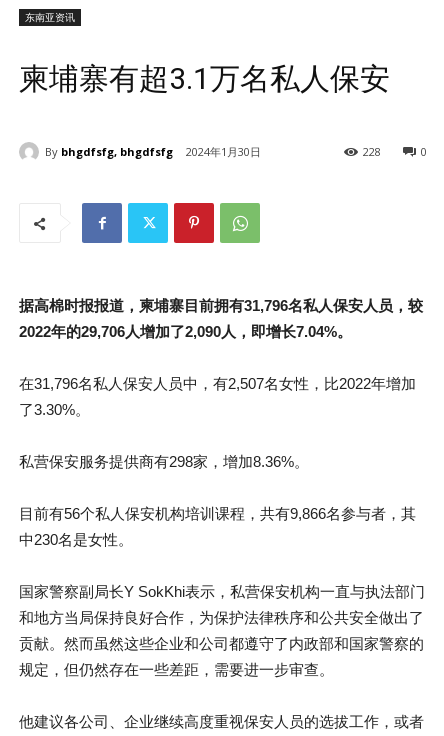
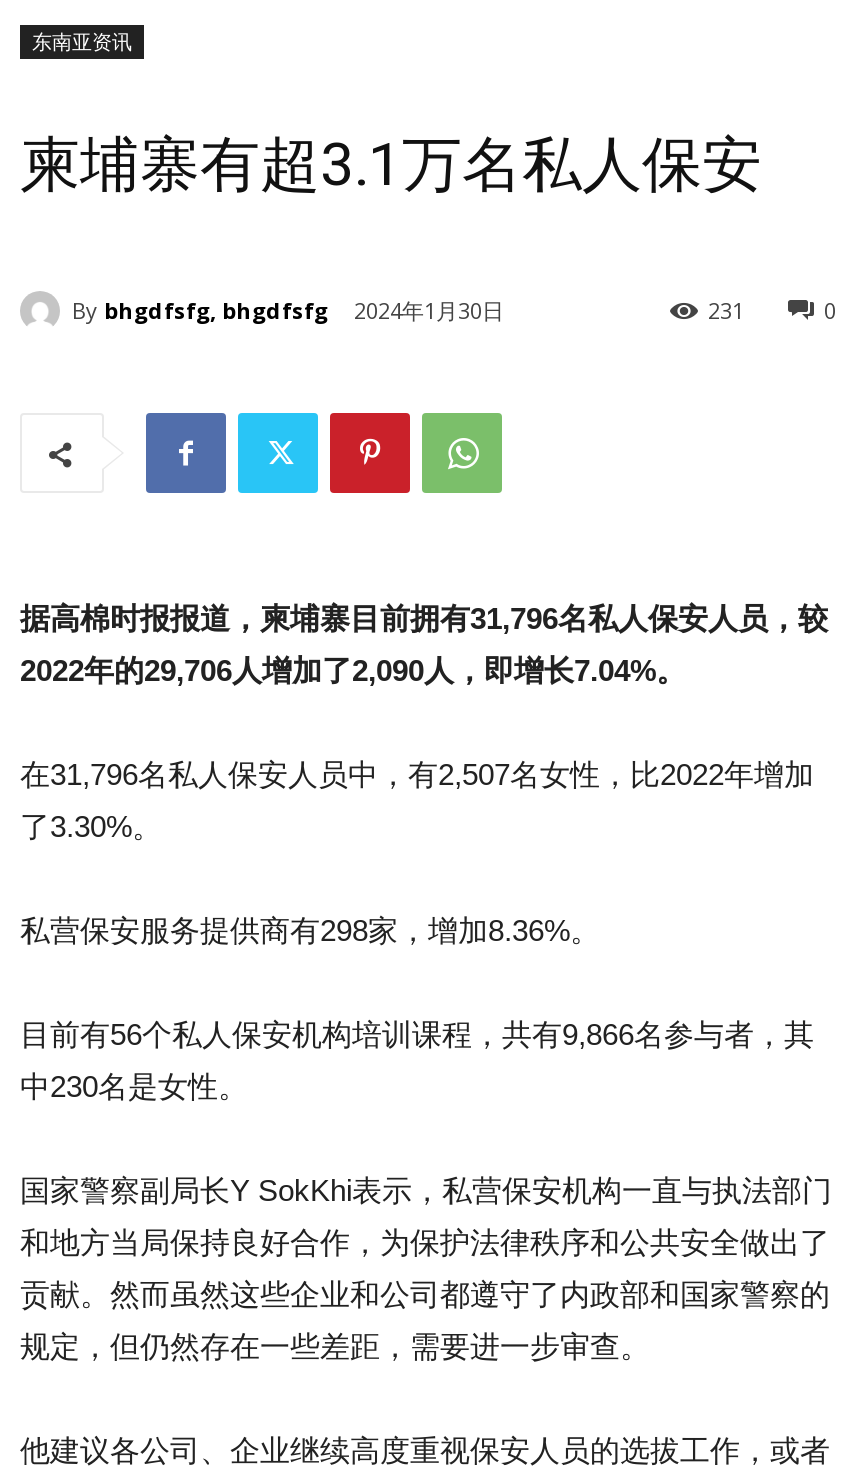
- 228
+ 231
